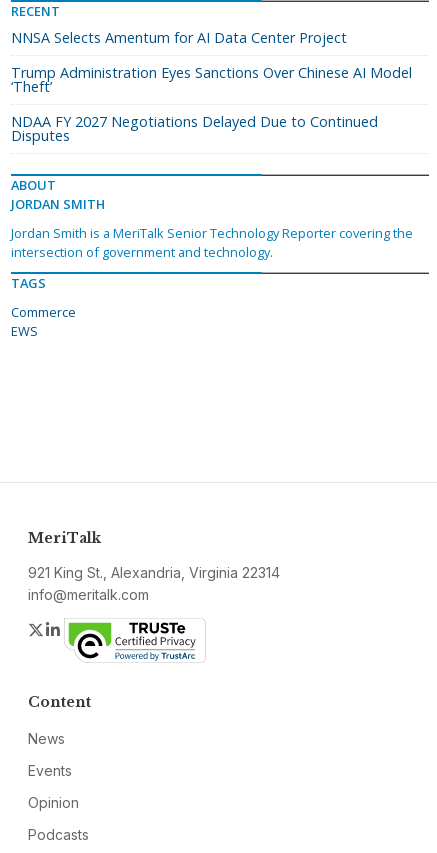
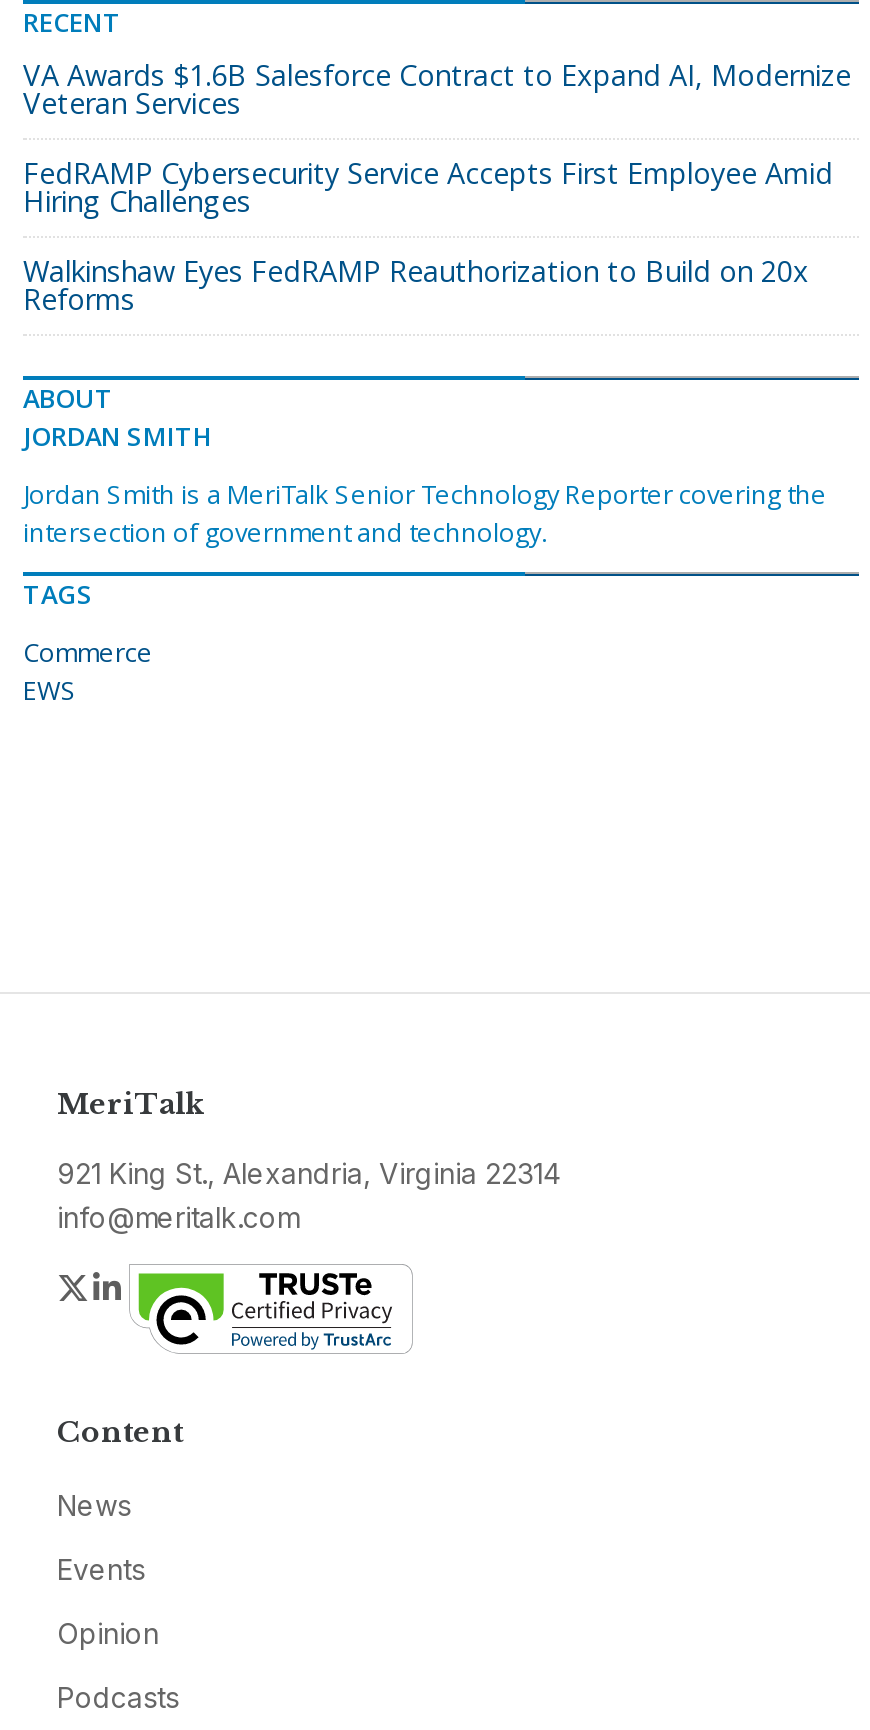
- NNSA Selects Amentum for AI Data Center Project
+ VA Awards $1.6B Salesforce Contract to Expand AI, Modernize
+ Veteran Services

- Trump Administration Eyes Sanctions Over Chinese AI Model
- ‘Theft’
+ FedRAMP Cybersecurity Service Accepts First Employee Amid
+ Hiring Challenges

- NDAA FY 2027 Negotiations Delayed Due to Continued
- Disputes
+ Walkinshaw Eyes FedRAMP Reauthorization to Build on 20x
+ Reforms
